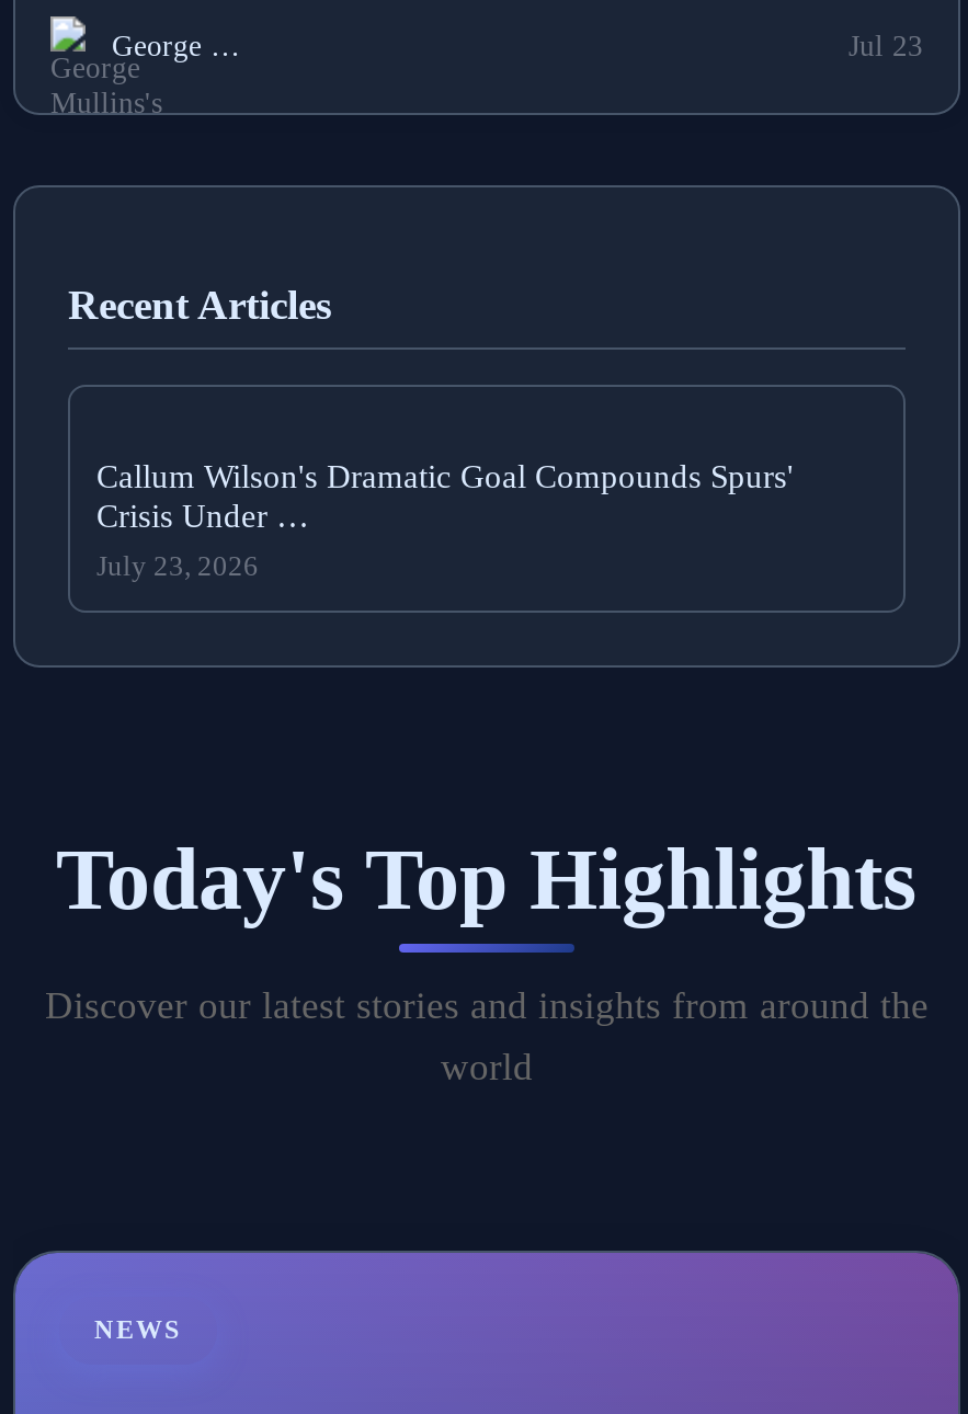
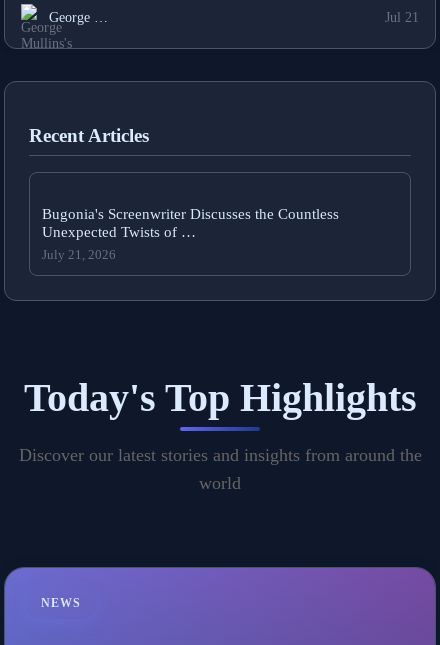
- Jul 23
+ Jul 21

- Callum Wilson's Dramatic Goal Compounds Spurs'
- Crisis Under …
+ Bugonia's Screenwriter Discusses the Countless
+ Unexpected Twists of …

- July 23, 2026
+ July 21, 2026
